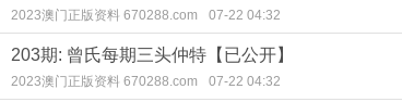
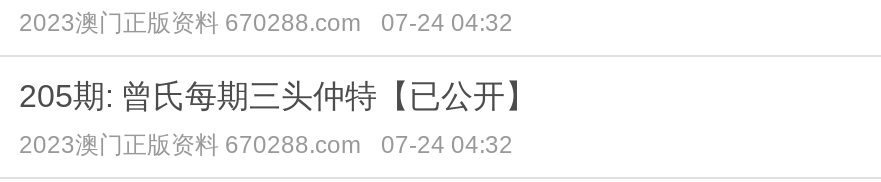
- 2023澳门正版资料 670288.com 07-22 04:32
+ 2023澳门正版资料 670288.com 07-24 04:32

- 203期: 曾氏每期三头仲特【已公开】
+ 205期: 曾氏每期三头仲特【已公开】

- 2023澳门正版资料 670288.com 07-22 04:32
+ 2023澳门正版资料 670288.com 07-24 04:32
